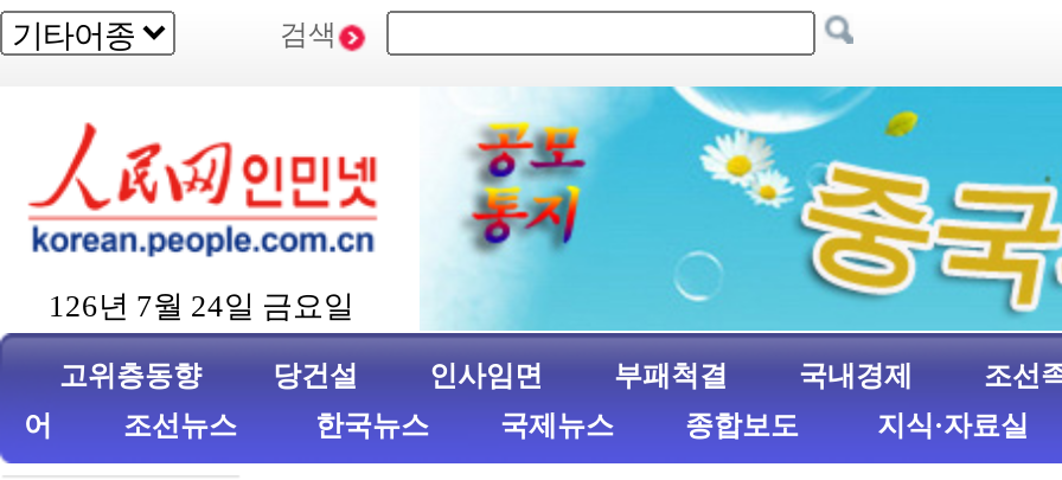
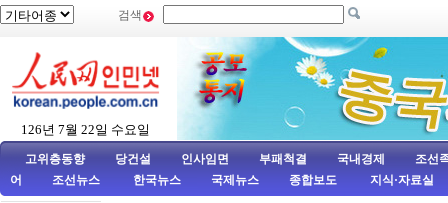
- 126년 7월 24일 금요일
+ 126년 7월 22일 수요일
